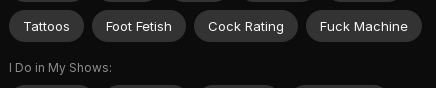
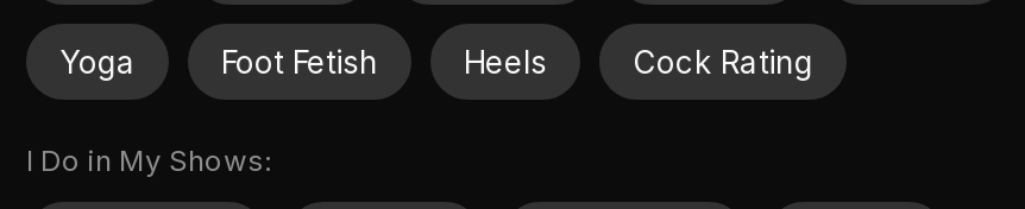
- Tattoos
+ Yoga

- Fuck Machine

+ Heels
